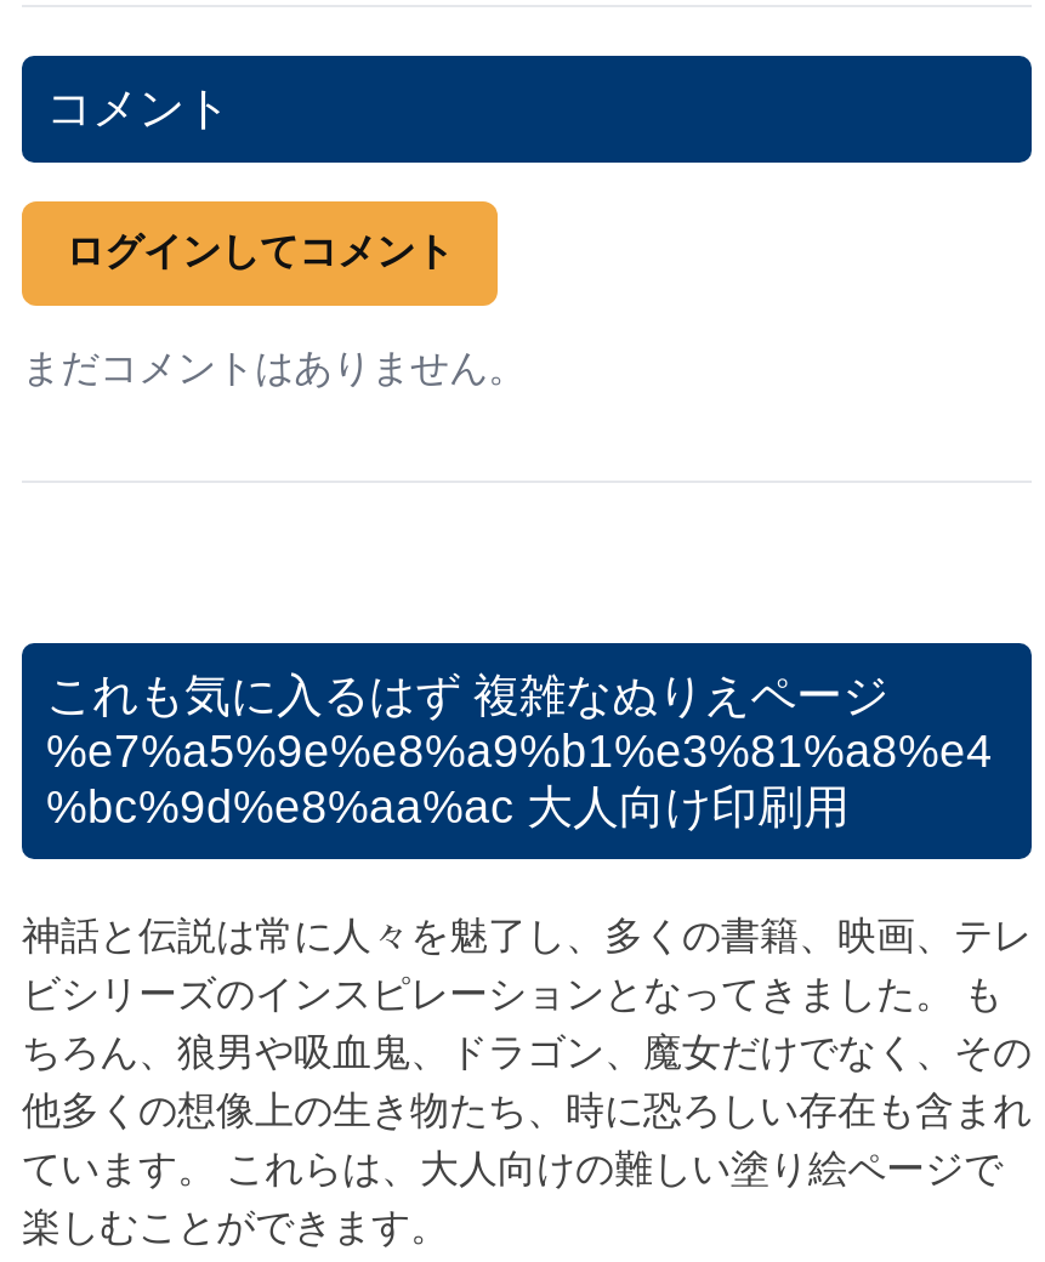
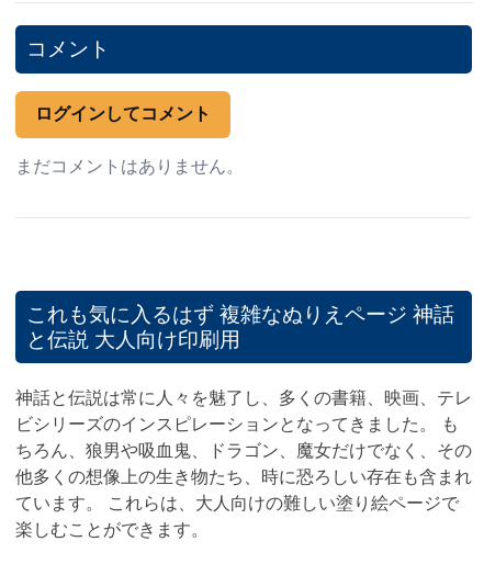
- これも気に入るはず複雑なぬりえページ
- %e7%a5%9e%e8%a9%b1%e3%81%a8%e4
- %bc%9d%e8%aa%ac 大人向け印刷用
+ これも気に入るはず複雑なぬりえページ 神話
+ と伝説 大人向け印刷用
